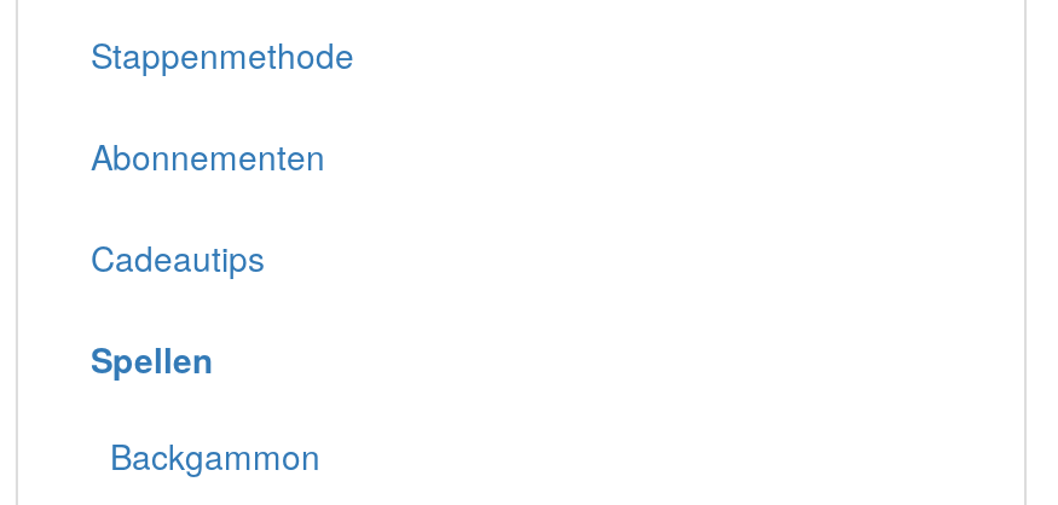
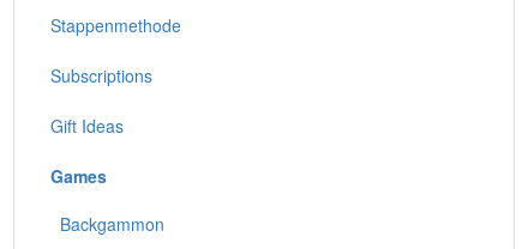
- Abonnementen
+ Subscriptions

- Cadeautips
+ Gift Ideas

- Spellen
+ Games
